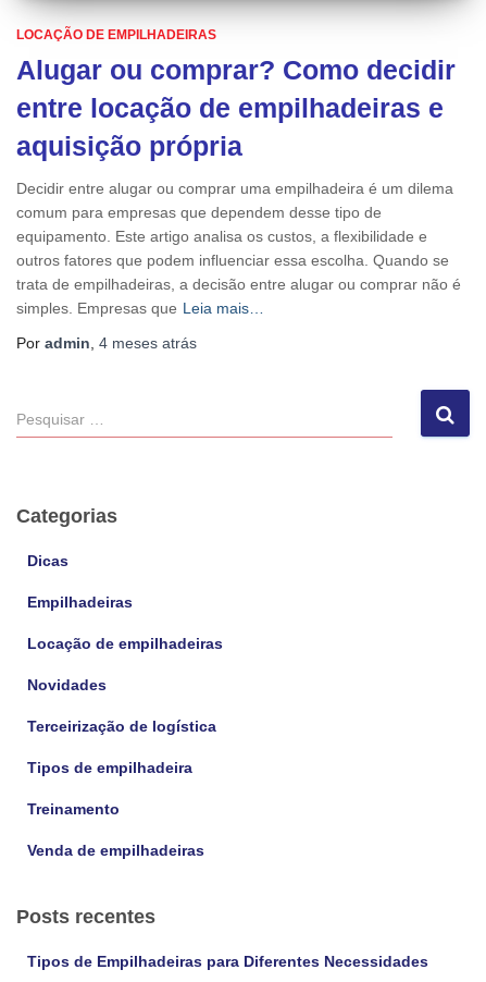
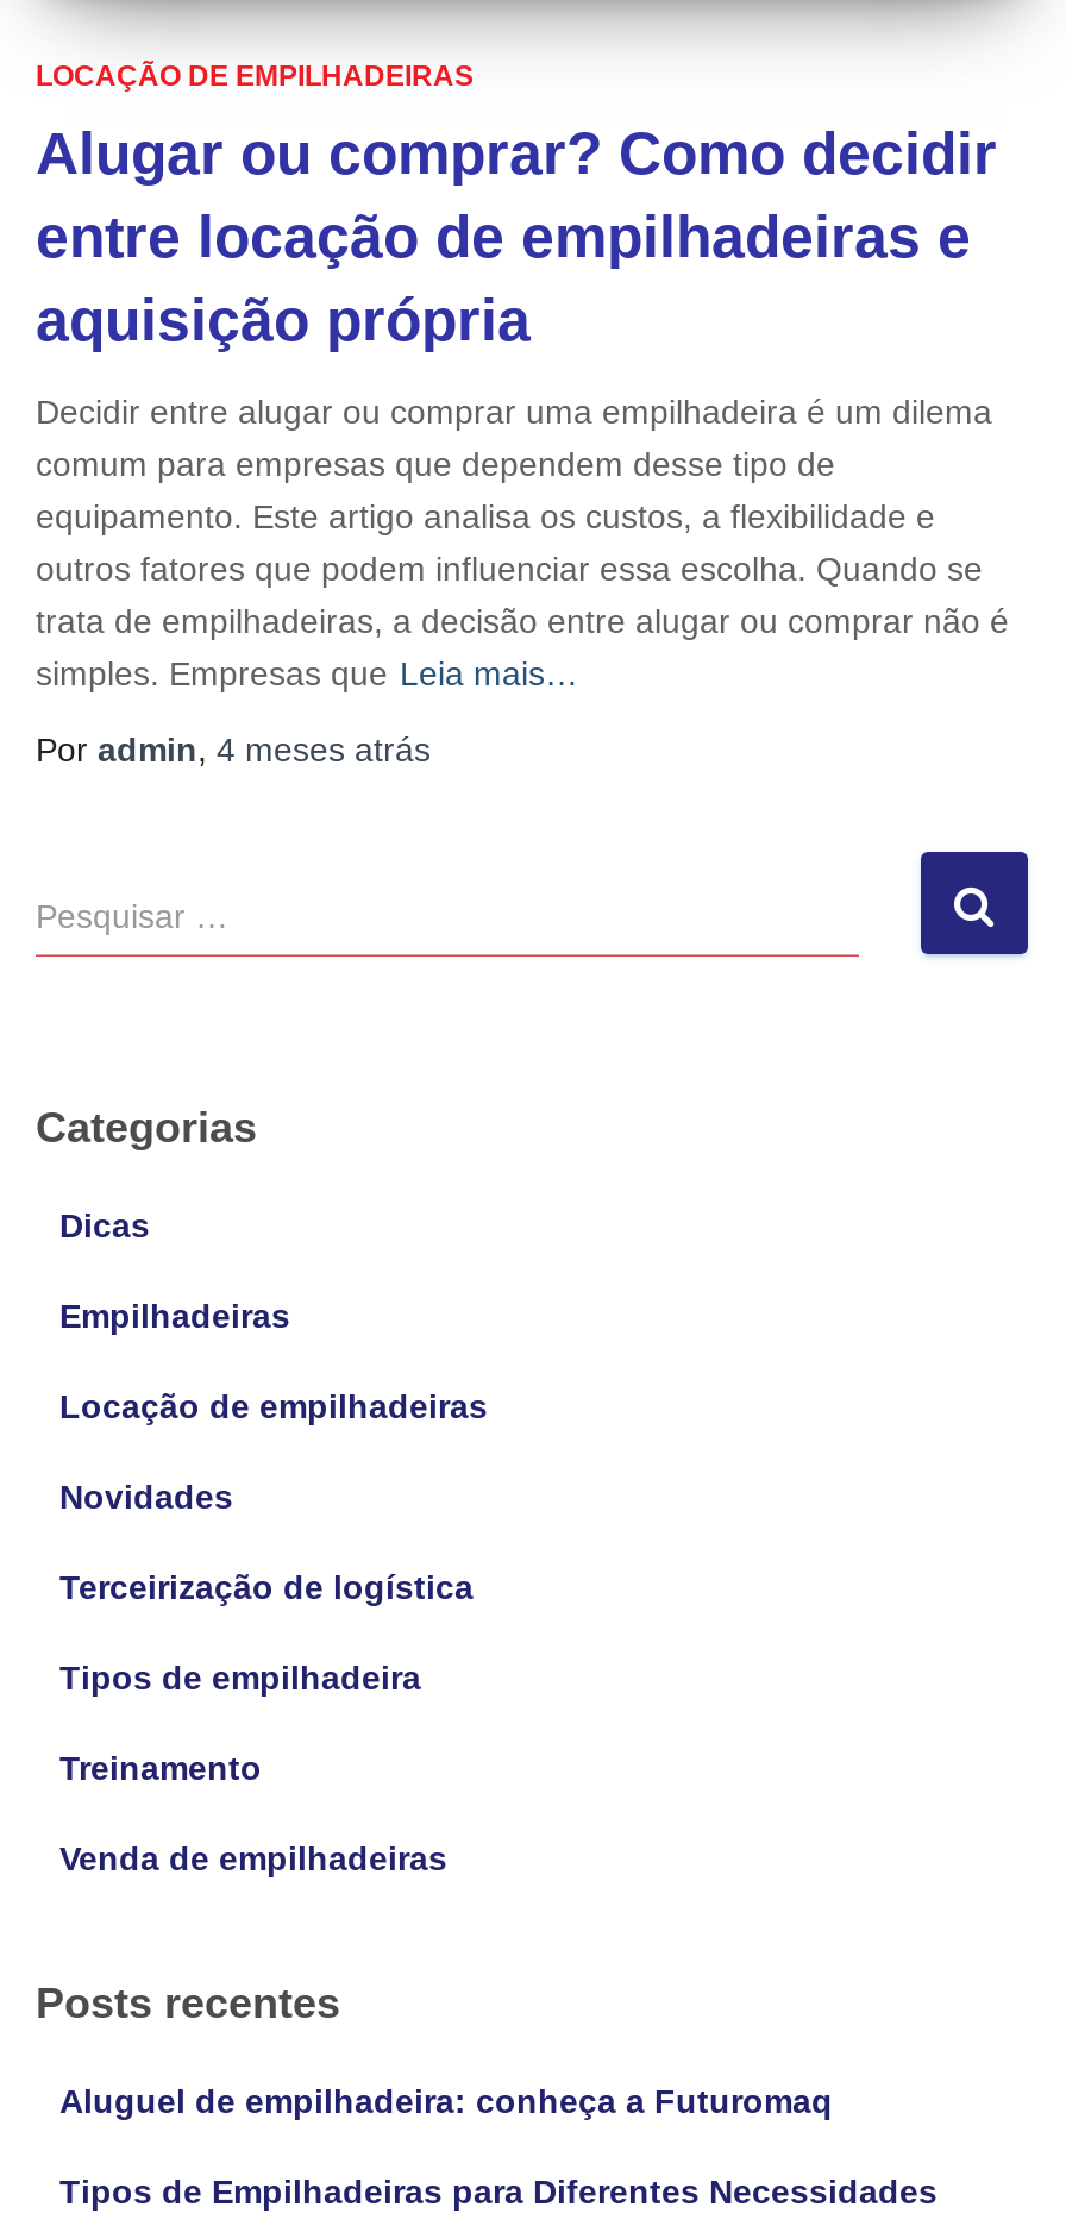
+ Aluguel de empilhadeira: conheça a Futuromaq
